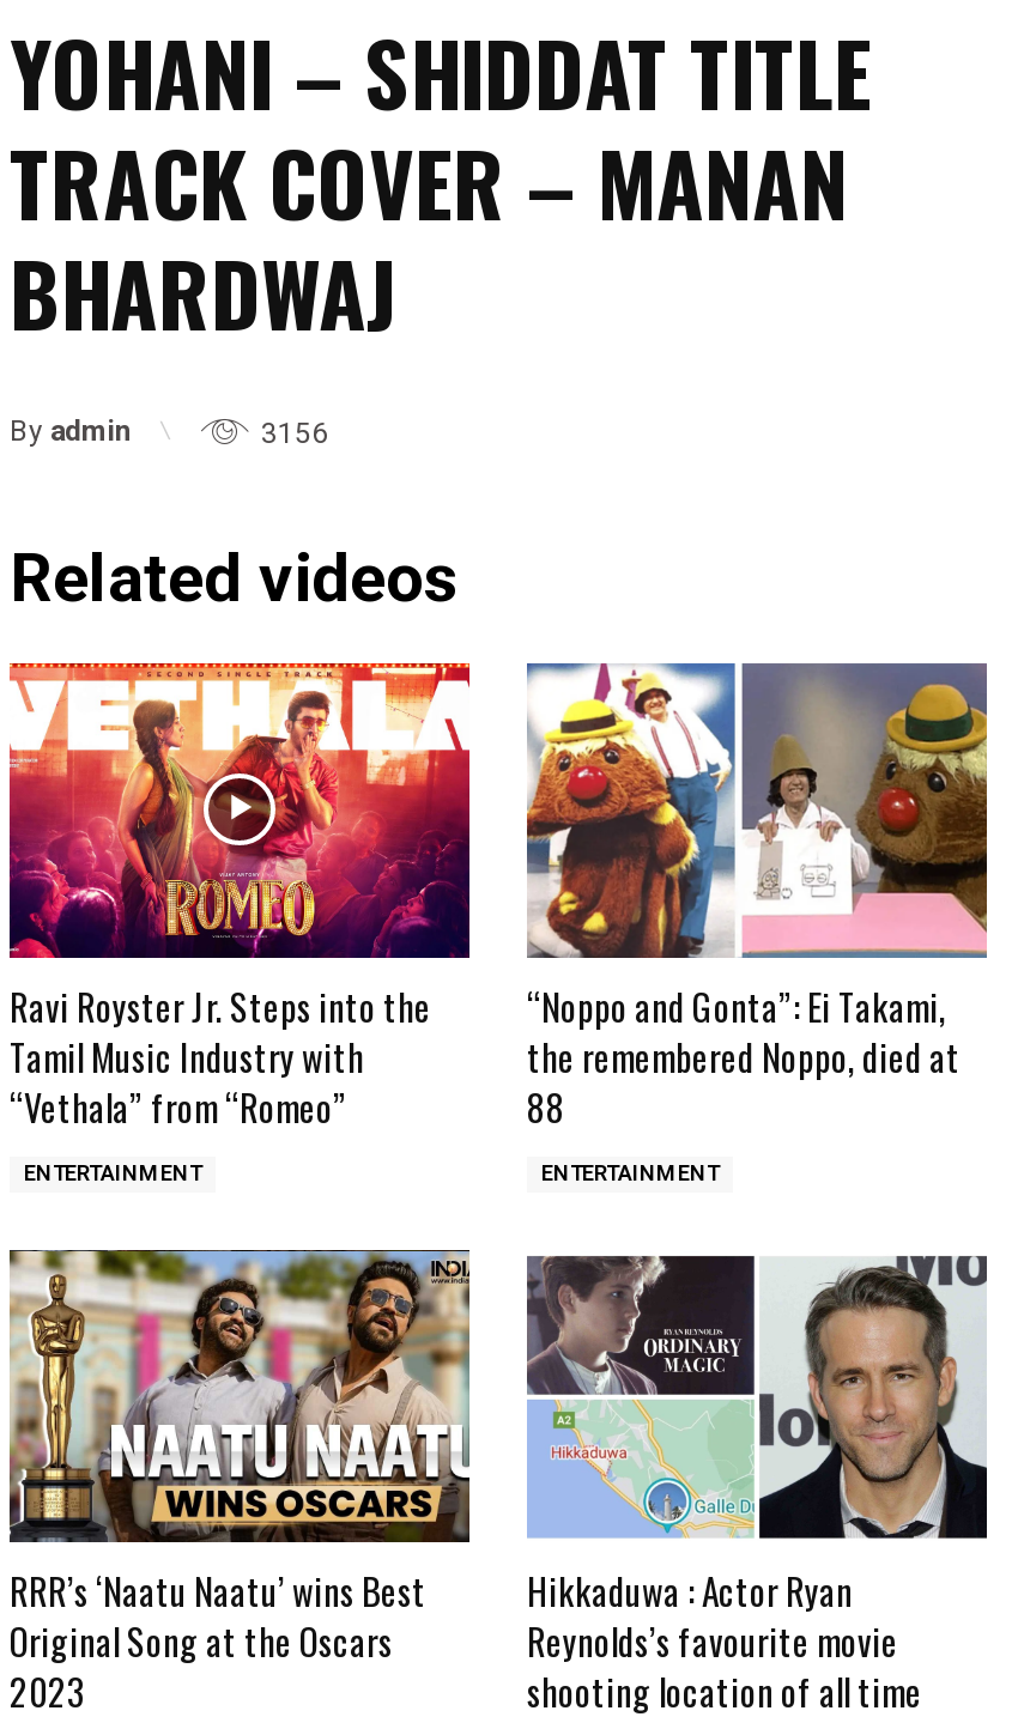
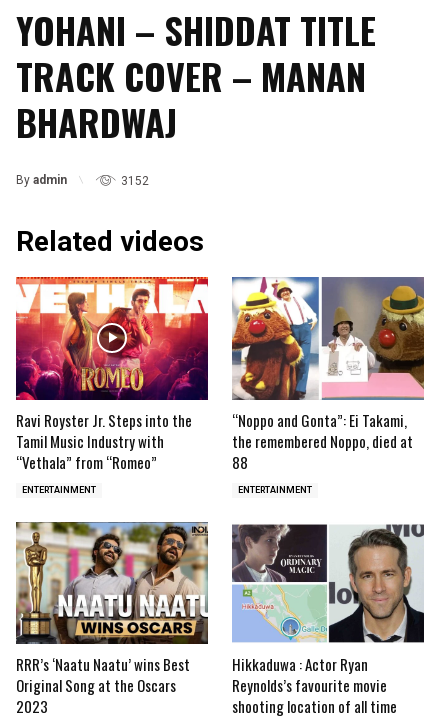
- 3156
+ 3152
